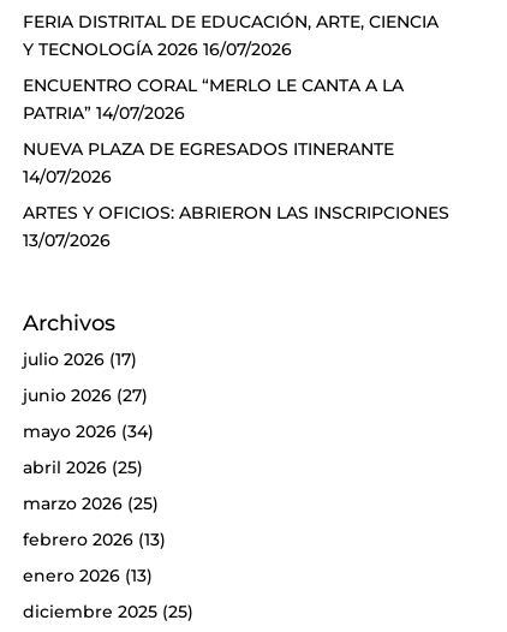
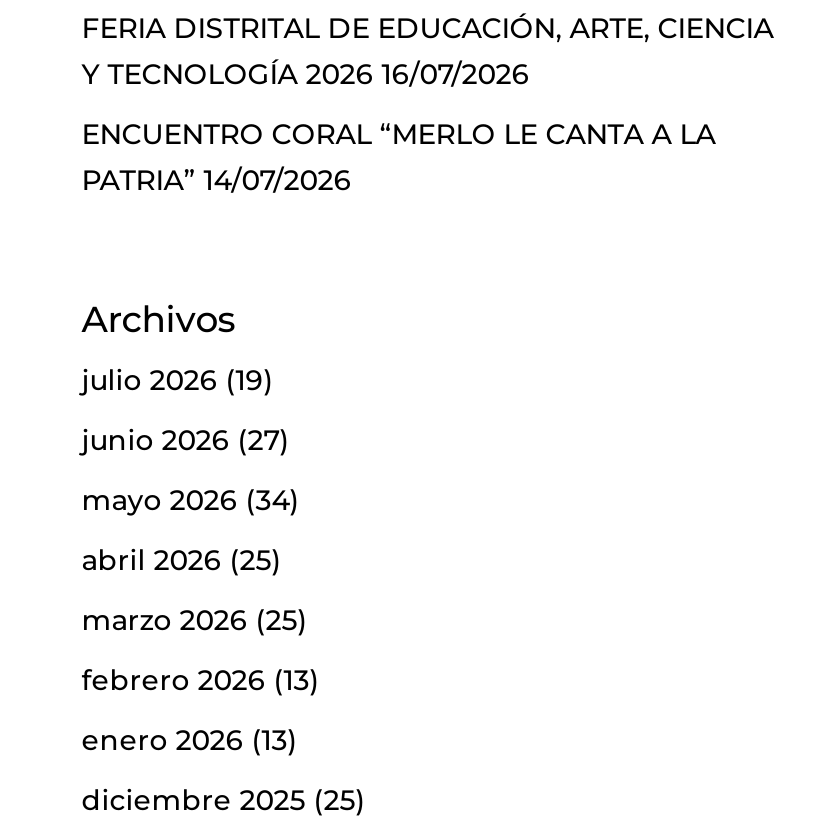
- NUEVA PLAZA DE EGRESADOS ITINERANTE
- 14/07/2026
- ARTES Y OFICIOS: ABRIERON LAS INSCRIPCIONES
- 13/07/2026

- julio 2026 (17)
+ julio 2026 (19)
